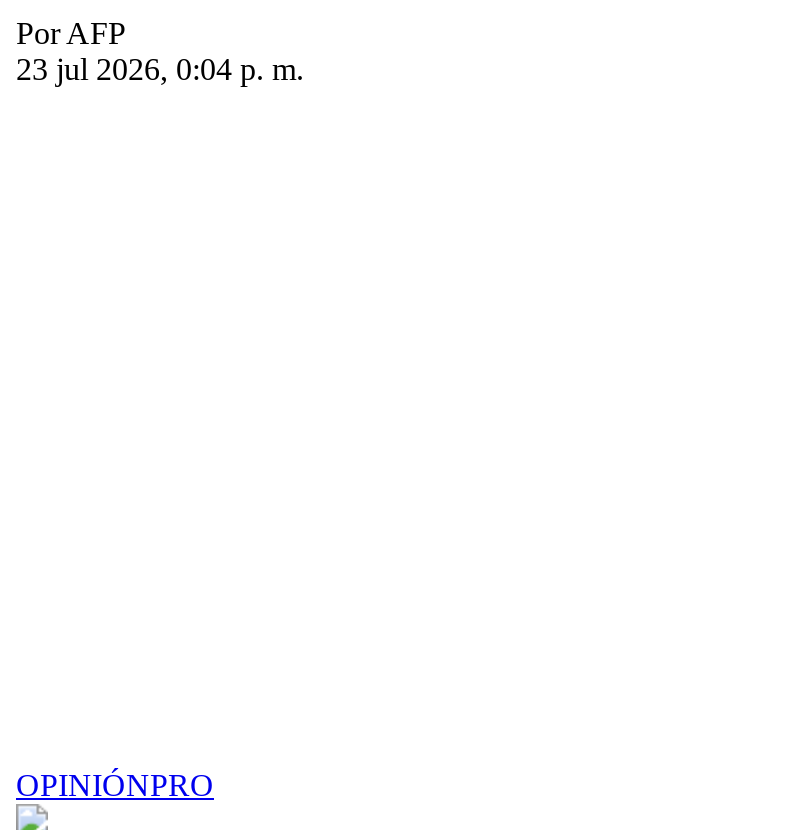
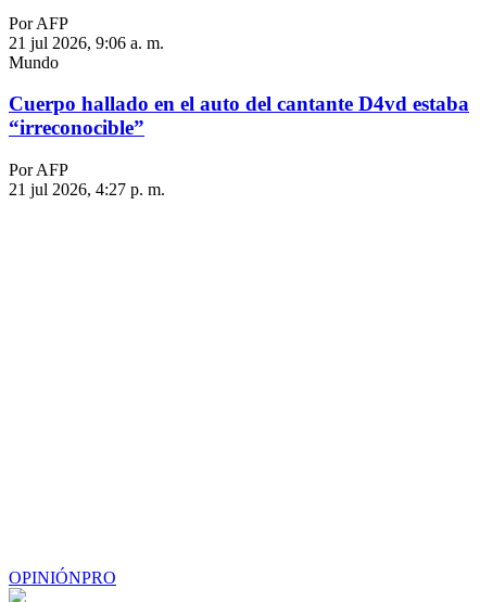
- 23 jul 2026, 0:04 p. m.
+ 21 jul 2026, 9:06 a. m.
+ Mundo
+ Cuerpo hallado en el auto del cantante D4vd estaba
+ “irreconocible”
+ Por AFP
+ 21 jul 2026, 4:27 p. m.
